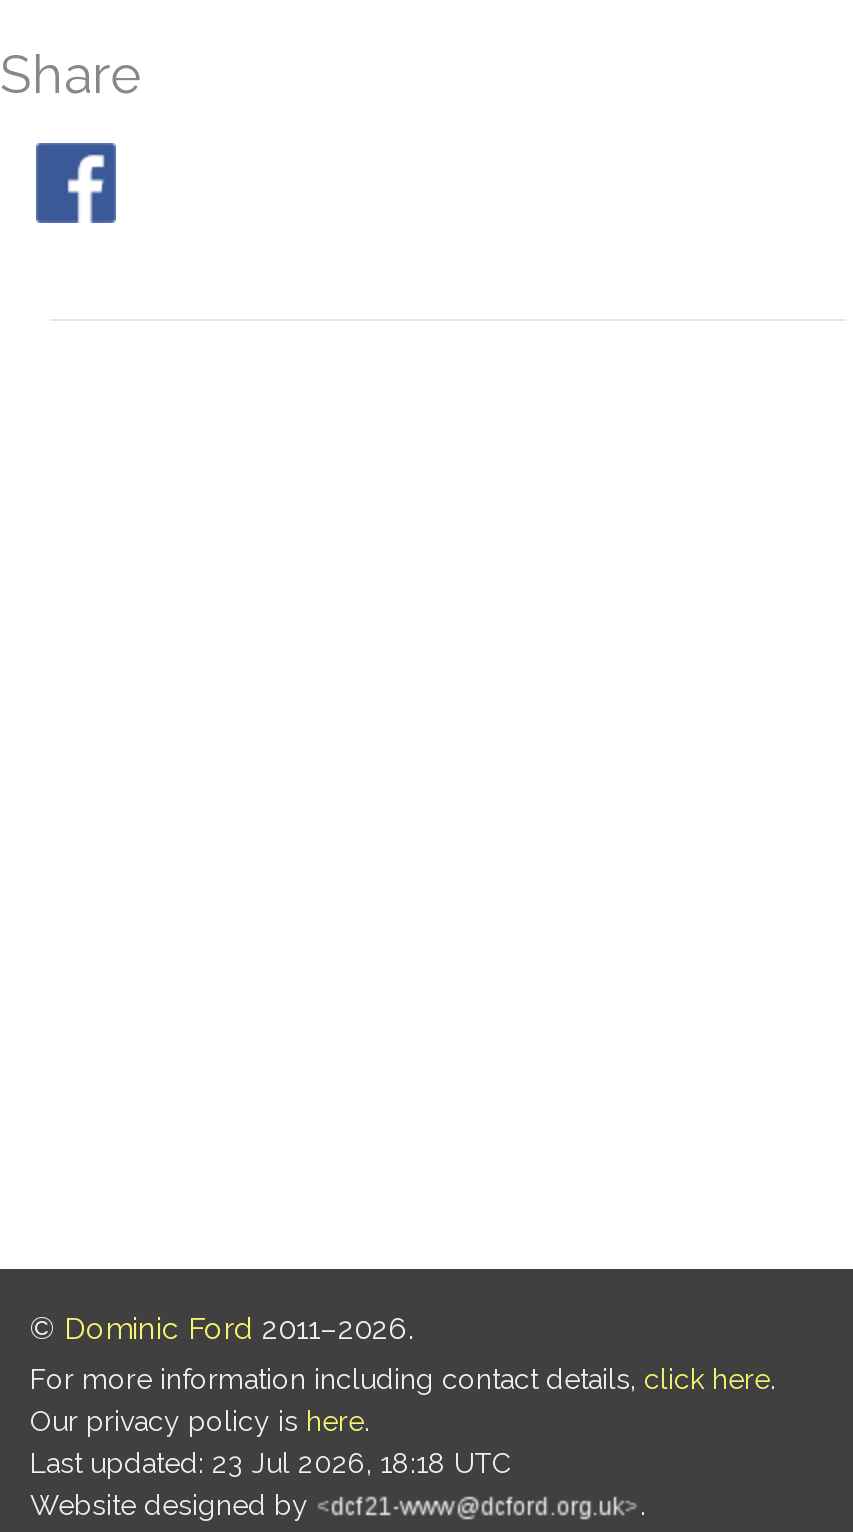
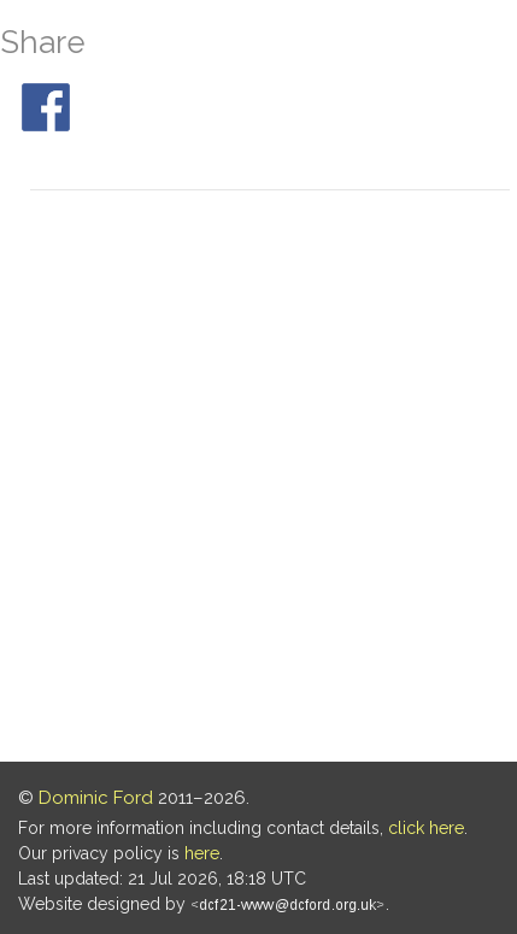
- Last updated: 23 Jul 2026, 18:18 UTC
+ Last updated: 21 Jul 2026, 18:18 UTC
